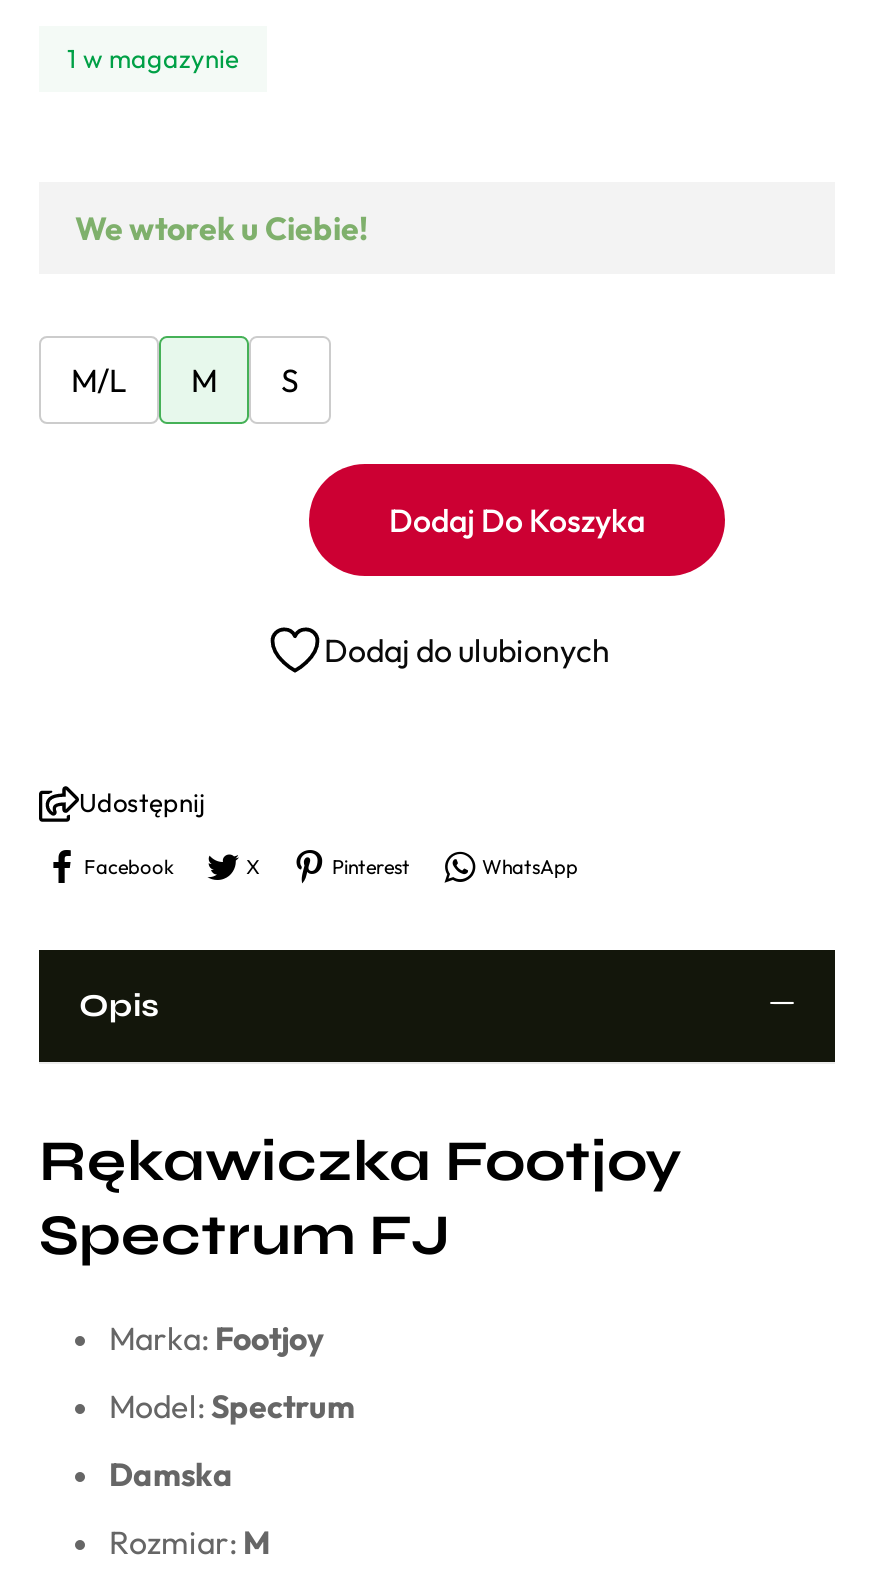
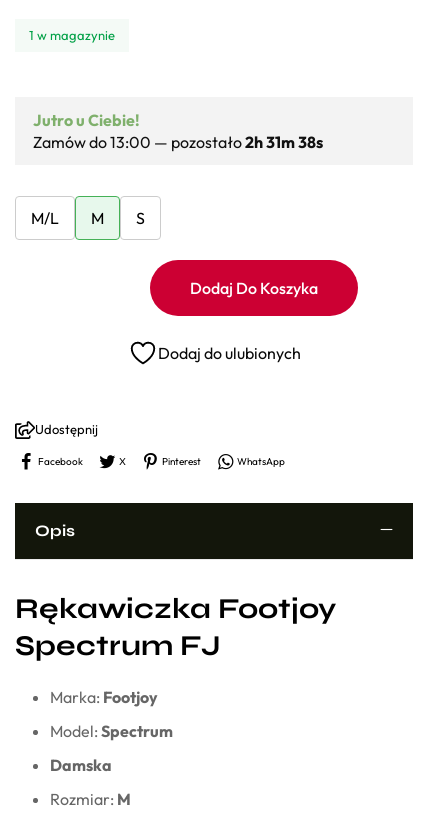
- We wtorek u Ciebie!
+ Jutro u Ciebie!
+ Zamów do 13:00 — pozostało2h 31m 38s
